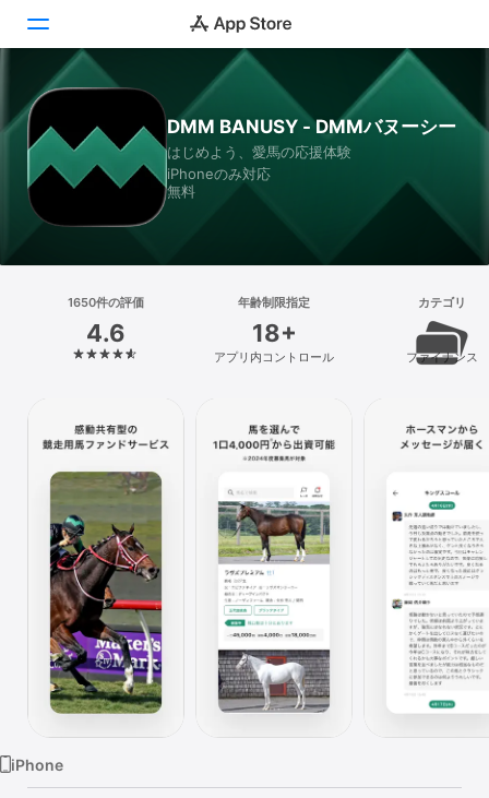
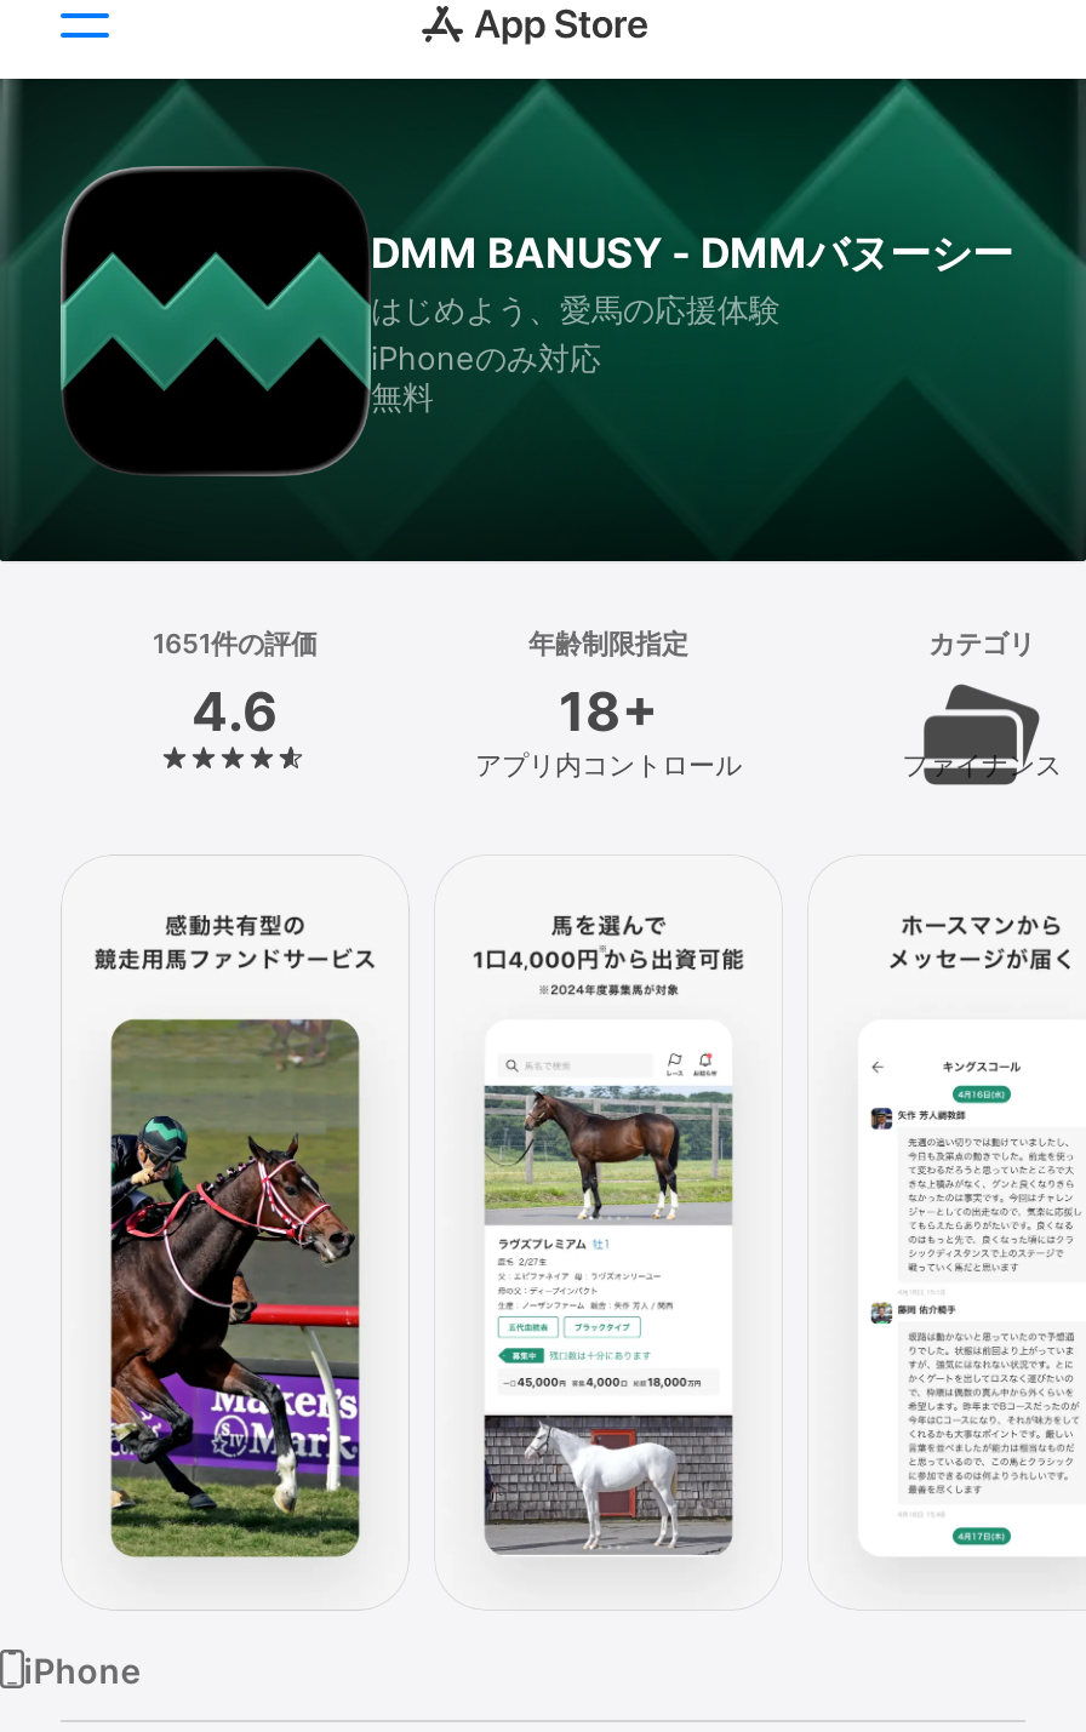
- 1650件の評価
+ 1651件の評価
